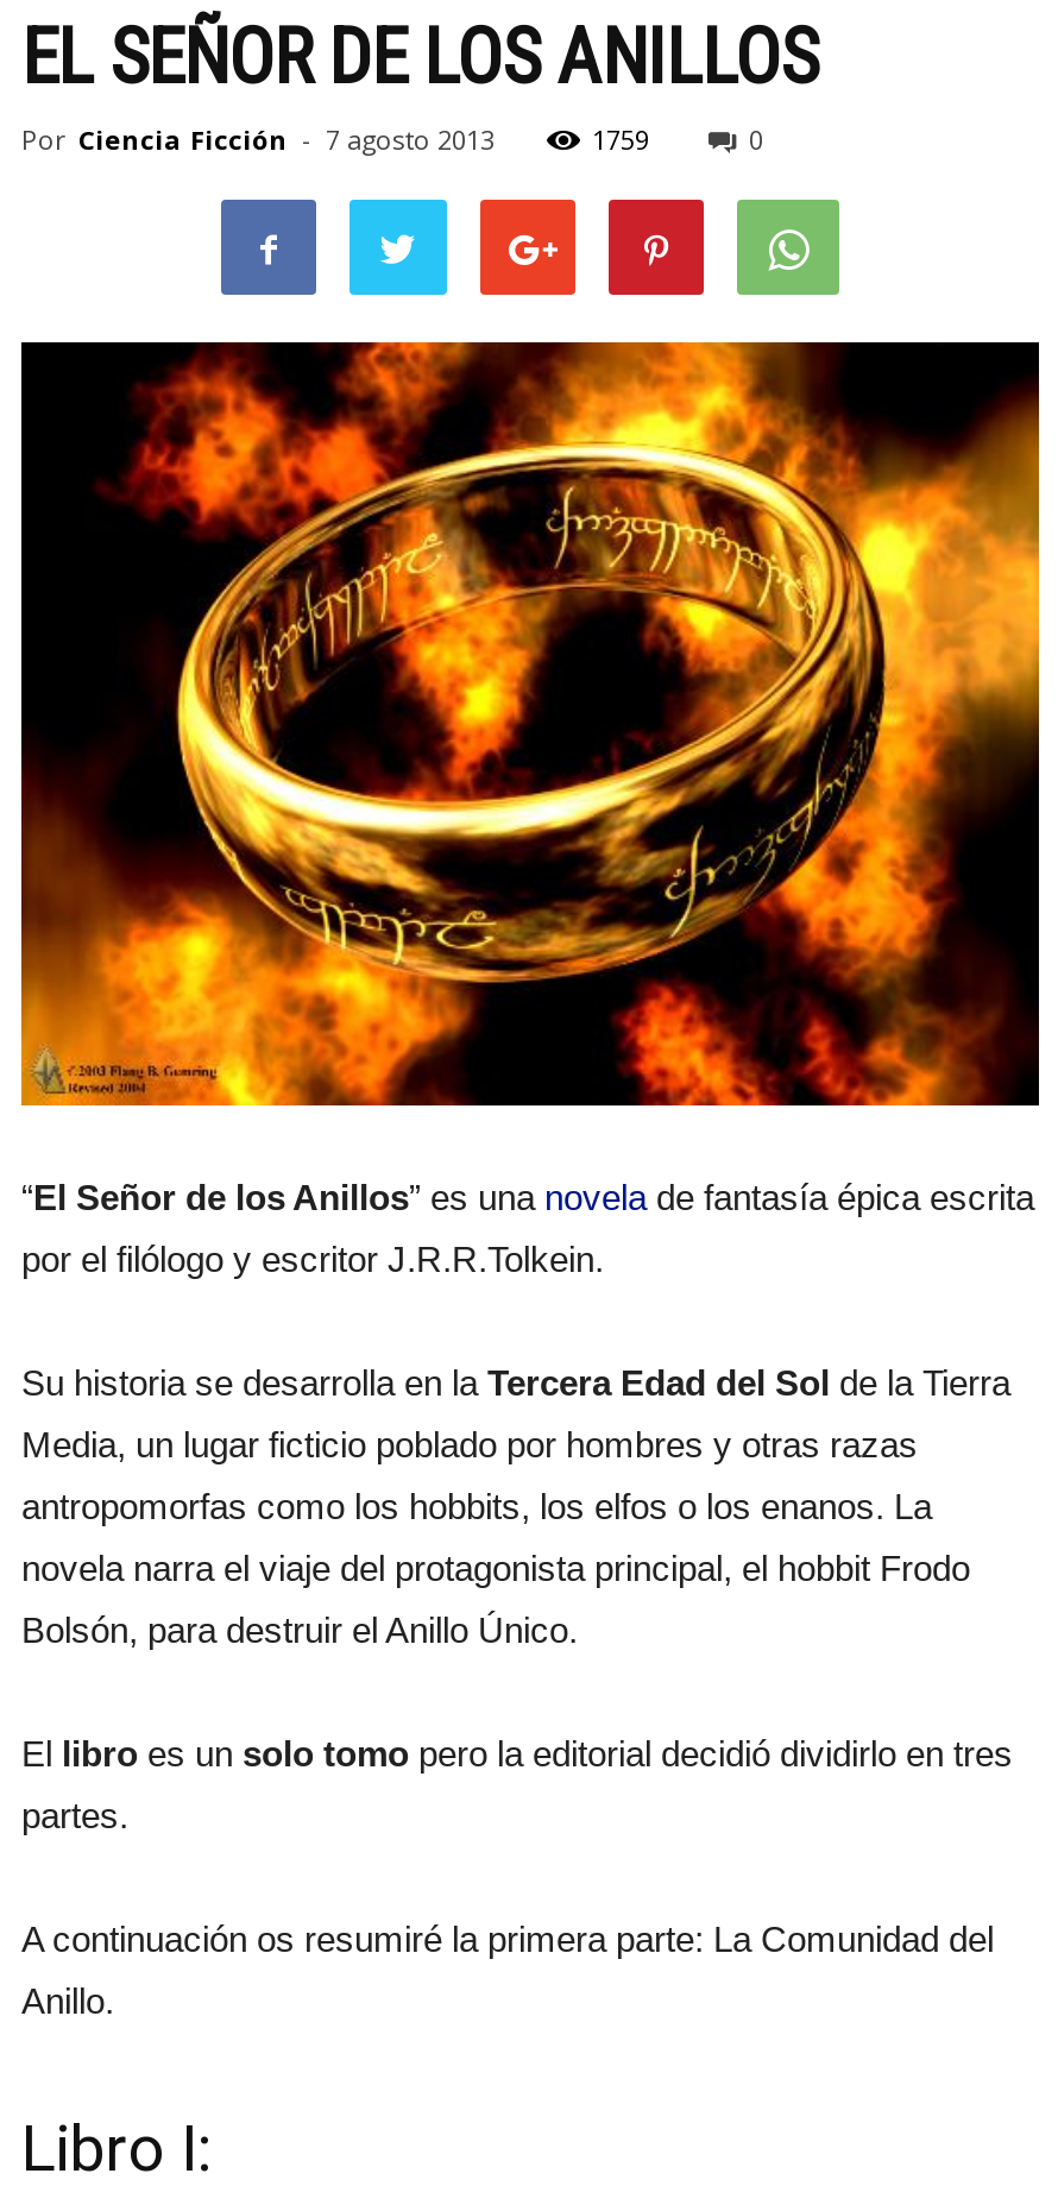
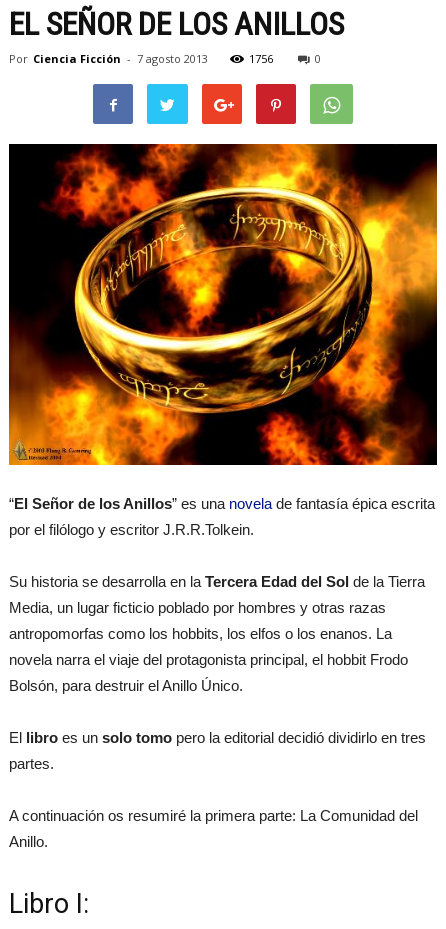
- 1759
+ 1756
